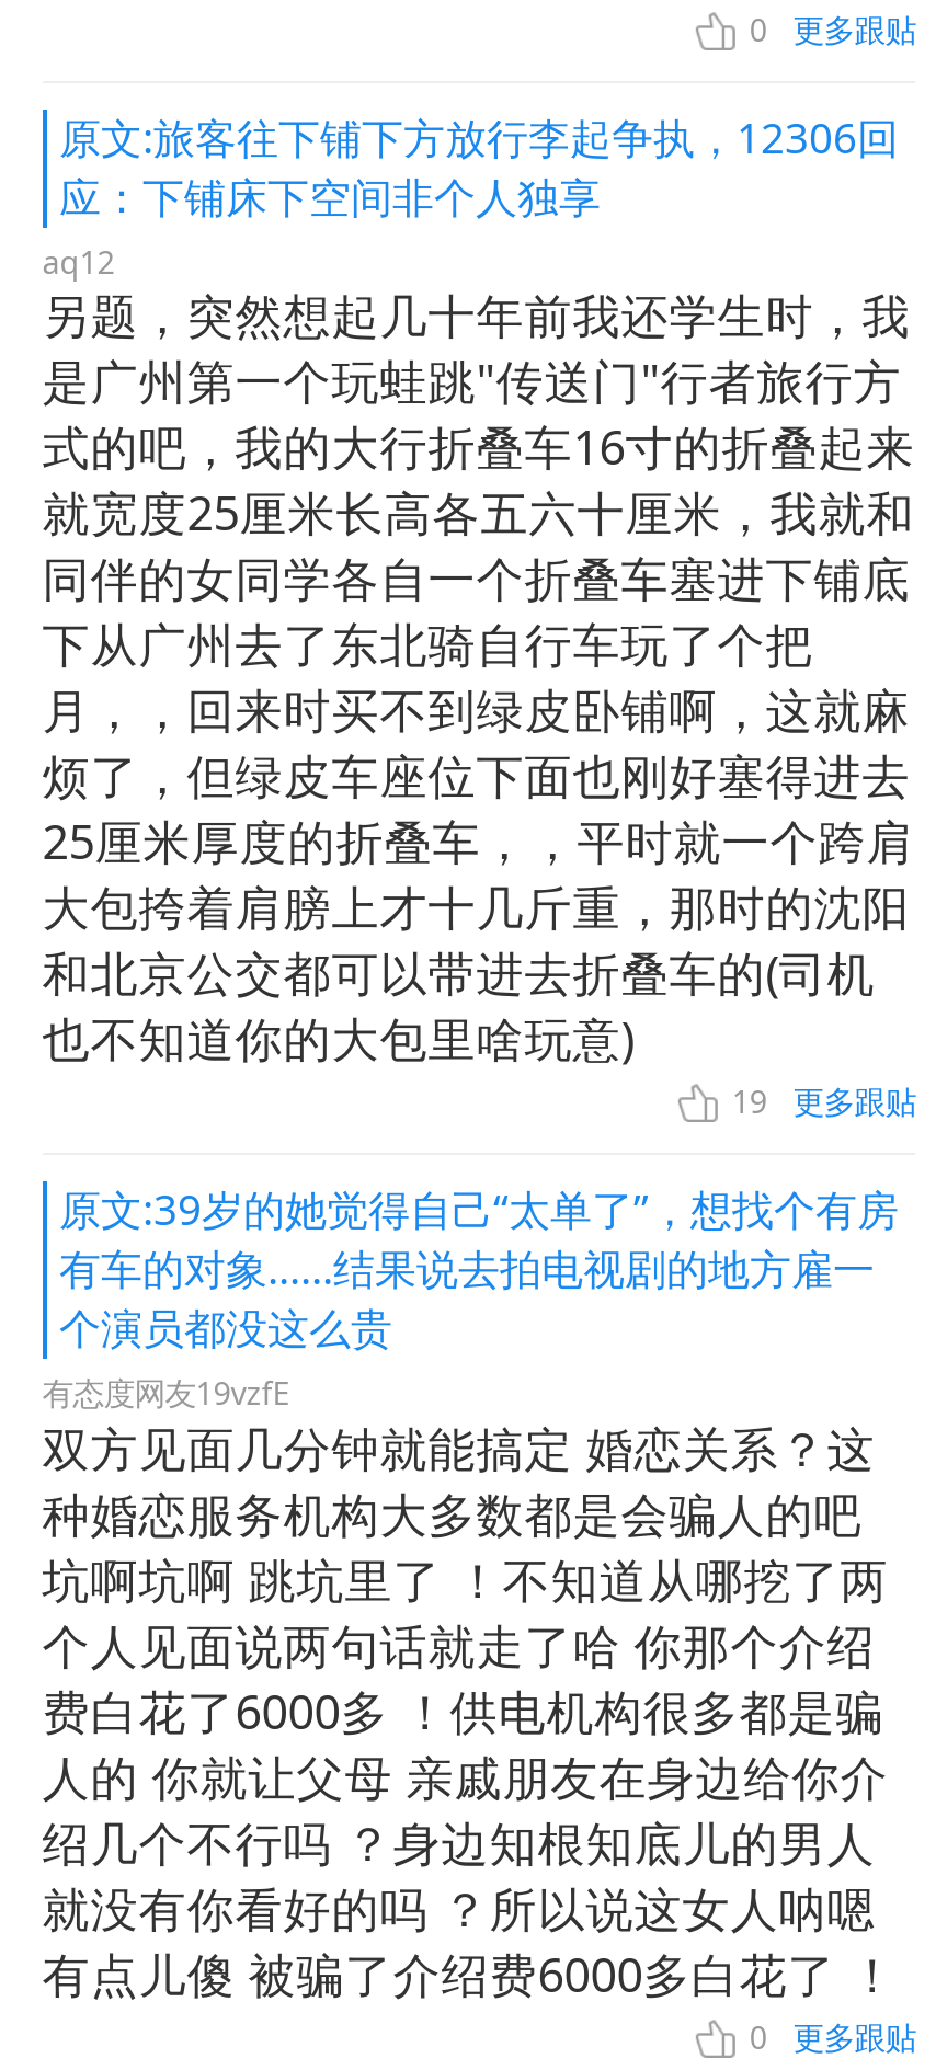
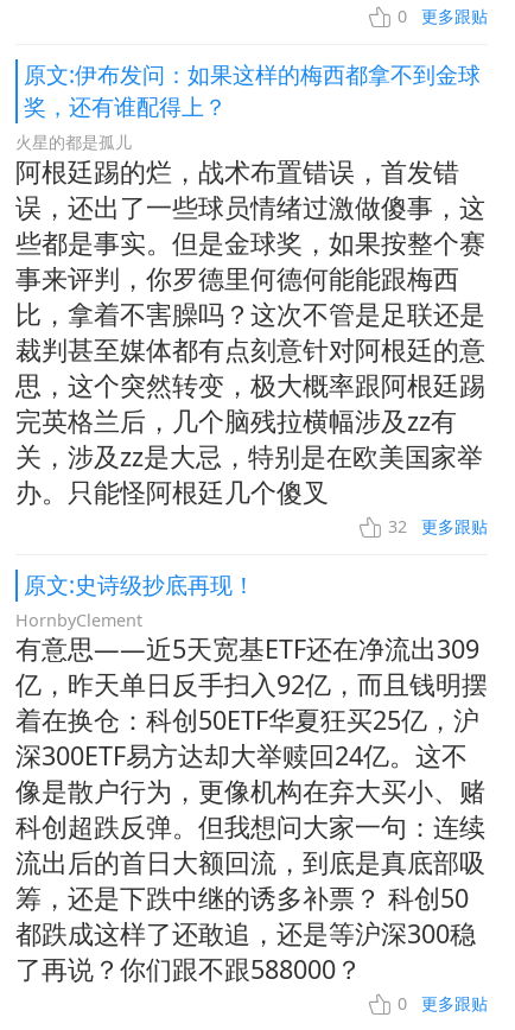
- 原文:旅客往下铺下方放行李起争执，12306回
- 应：下铺床下空间非个人独享
- aq12
- 另题，突然想起几十年前我还学生时，我
- 是广州第一个玩蛙跳"传送门"行者旅行方
- 式的吧，我的大行折叠车16寸的折叠起来
- 就宽度25厘米长高各五六十厘米，我就和
- 同伴的女同学各自一个折叠车塞进下铺底
- 下从广州去了东北骑自行车玩了个把
- 月，，回来时买不到绿皮卧铺啊，这就麻
- 烦了，但绿皮车座位下面也刚好塞得进去
- 25厘米厚度的折叠车，，平时就一个跨肩
- 大包挎着肩膀上才十几斤重，那时的沈阳
- 和北京公交都可以带进去折叠车的(司机
- 也不知道你的大包里啥玩意)
- 19
+ 原文:伊布发问：如果这样的梅西都拿不到金球
+ 奖，还有谁配得上？
+ 火星的都是孤儿
+ 阿根廷踢的烂，战术布置错误，首发错
+ 误，还出了一些球员情绪过激做傻事，这
+ 些都是事实。但是金球奖，如果按整个赛
+ 事来评判，你罗德里何德何能能跟梅西
+ 比，拿着不害臊吗？这次不管是足联还是
+ 裁判甚至媒体都有点刻意针对阿根廷的意
+ 思，这个突然转变，极大概率跟阿根廷踢
+ 完英格兰后，几个脑残拉横幅涉及zz有
+ 关，涉及zz是大忌，特别是在欧美国家举
+ 办。只能怪阿根廷几个傻叉
+ 32

- 原文:39岁的她觉得自己“太单了”，想找个有房
- 有车的对象……结果说去拍电视剧的地方雇一
- 个演员都没这么贵
- 有态度网友19vzfE
- 双方见面几分钟就能搞定 婚恋关系？这
- 种婚恋服务机构大多数都是会骗人的吧
- 坑啊坑啊 跳坑里了 ！不知道从哪挖了两
- 个人见面说两句话就走了哈 你那个介绍
- 费白花了6000多 ！供电机构很多都是骗
- 人的 你就让父母 亲戚朋友在身边给你介
- 绍几个不行吗 ？身边知根知底儿的男人
- 就没有你看好的吗 ？所以说这女人呐嗯
- 有点儿傻 被骗了介绍费6000多白花了 ！
+ 原文:史诗级抄底再现！
+ HornbyClement
+ 有意思——近5天宽基ETF还在净流出309
+ 亿，昨天单日反手扫入92亿，而且钱明摆
+ 着在换仓：科创50ETF华夏狂买25亿，沪
+ 深300ETF易方达却大举赎回24亿。这不
+ 像是散户行为，更像机构在弃大买小、赌
+ 科创超跌反弹。但我想问大家一句：连续
+ 流出后的首日大额回流，到底是真底部吸
+ 筹，还是下跌中继的诱多补票？ 科创50
+ 都跌成这样了还敢追，还是等沪深300稳
+ 了再说？你们跟不跟588000？
